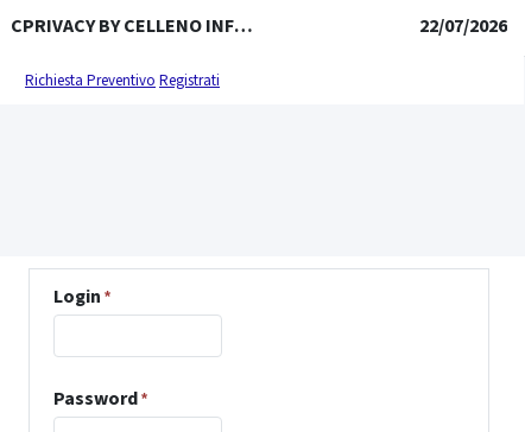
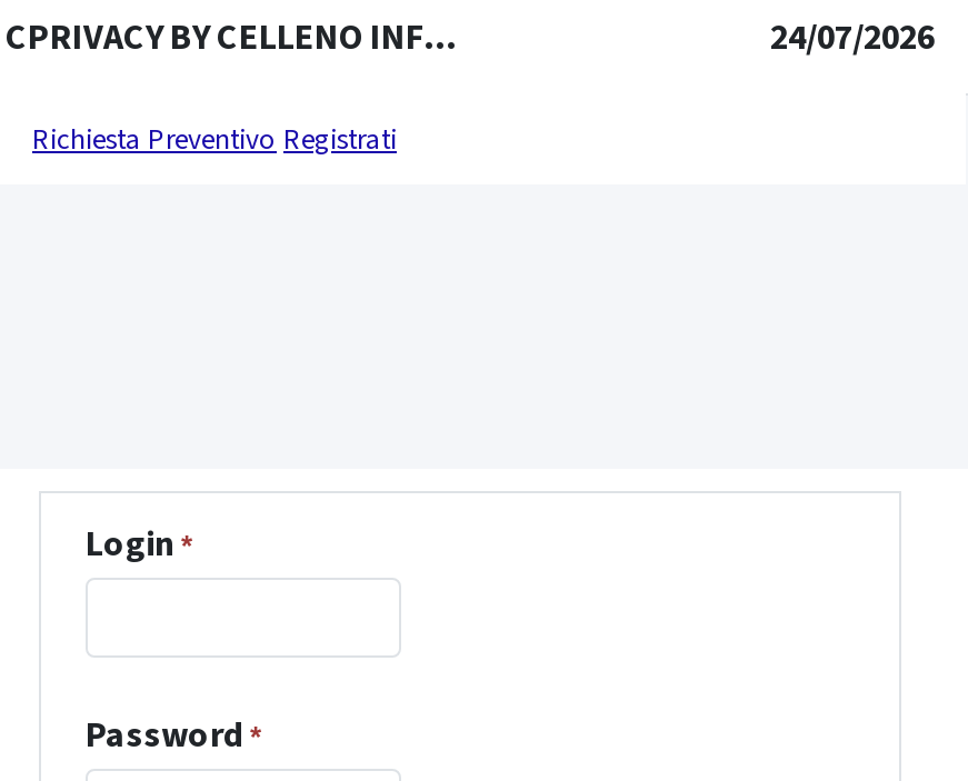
- 22/07/2026
+ 24/07/2026
